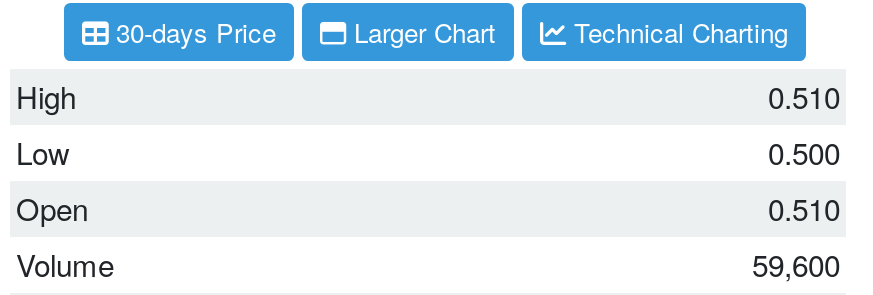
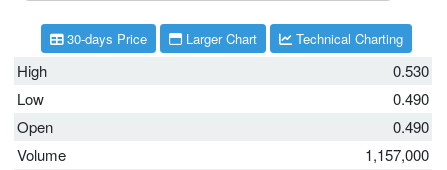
- 0.510
+ 0.530

- 0.500
+ 0.490

- 0.510
+ 0.490

- 59,600
+ 1,157,000
